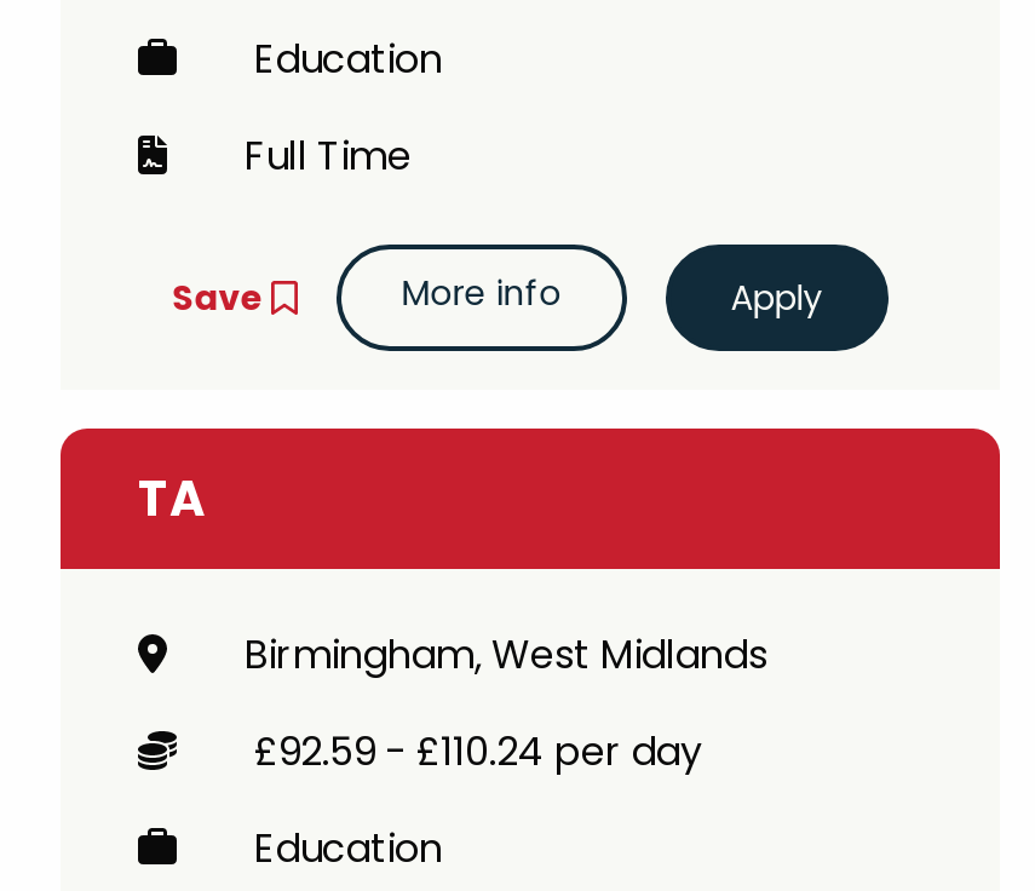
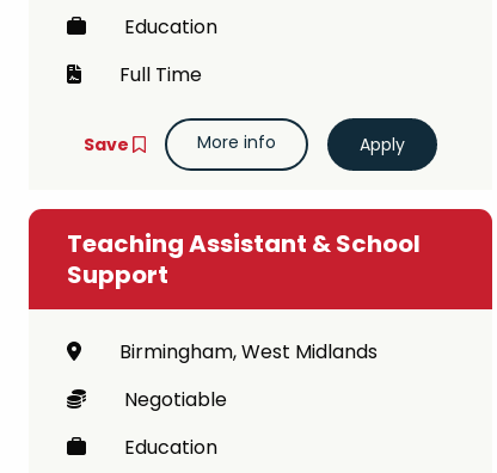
- TA
+ Teaching Assistant & School
+ Support

- £92.59 - £110.24 per day
+ Negotiable
